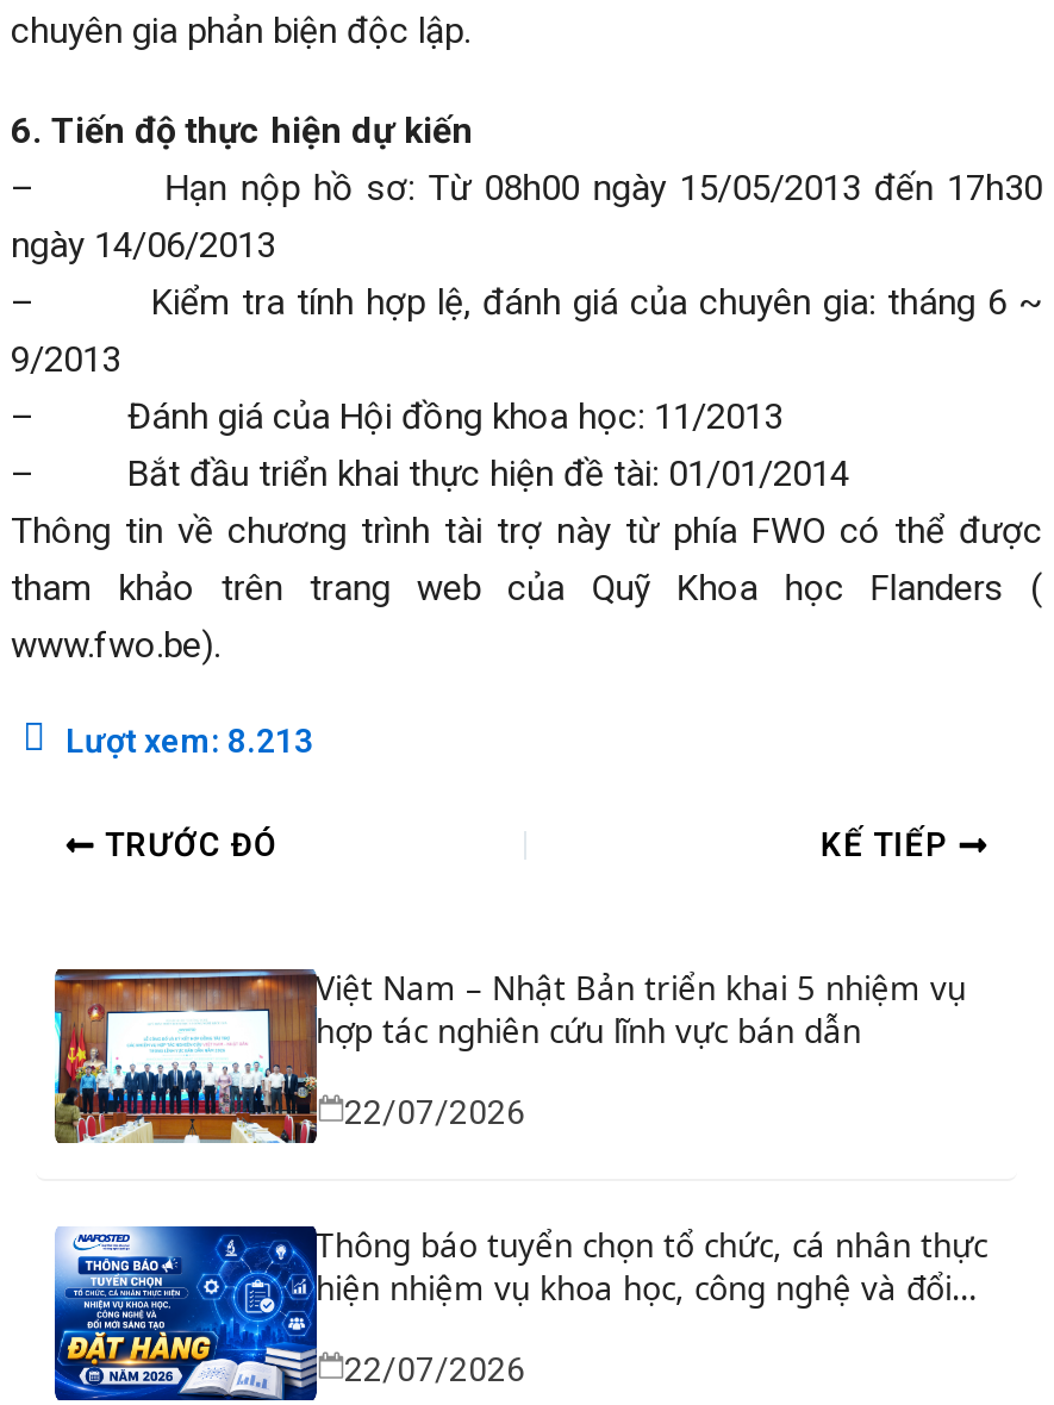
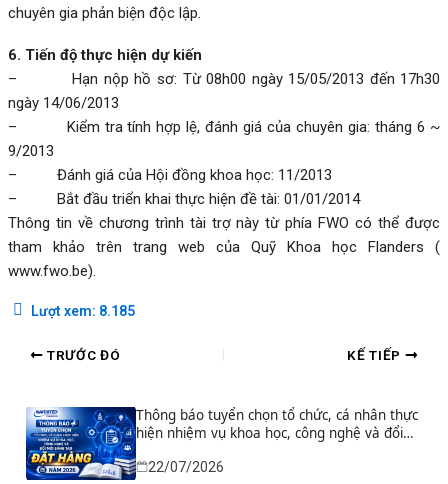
- Lượt xem: 8.213
+ Lượt xem: 8.185

- [image]
- Việt Nam – Nhật Bản triển khai 5 nhiệm vụ
- hợp tác nghiên cứu lĩnh vực bán dẫn
- 22/07/2026
